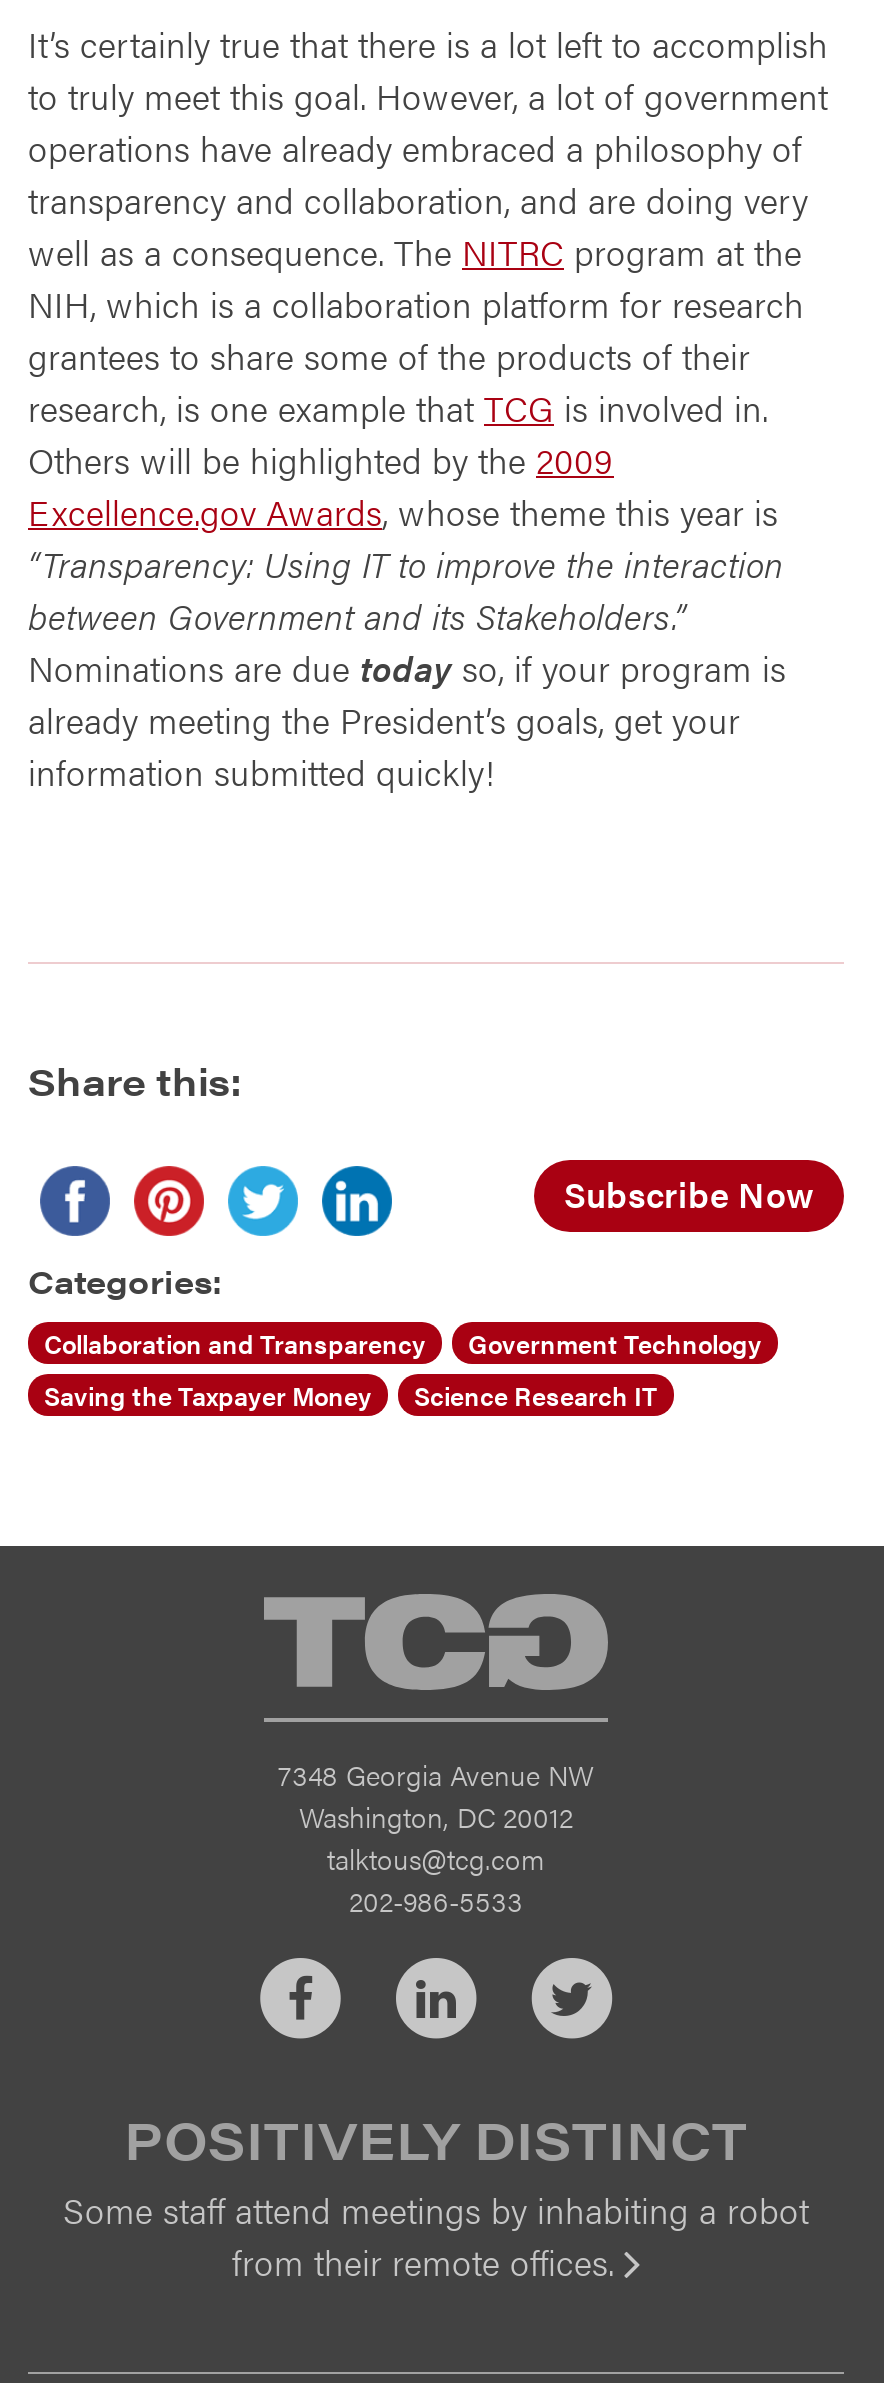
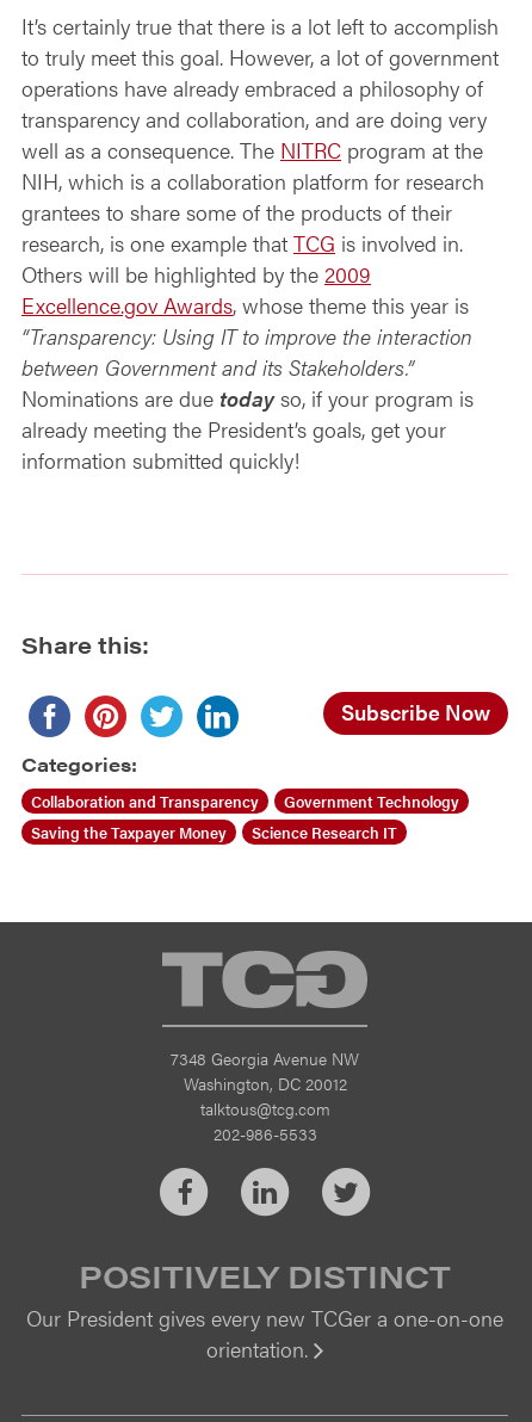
- Some staff attend meetings by inhabiting a robot
- from their remote offices.
+ Our President gives every new TCGer a one-on-one
+ orientation.
